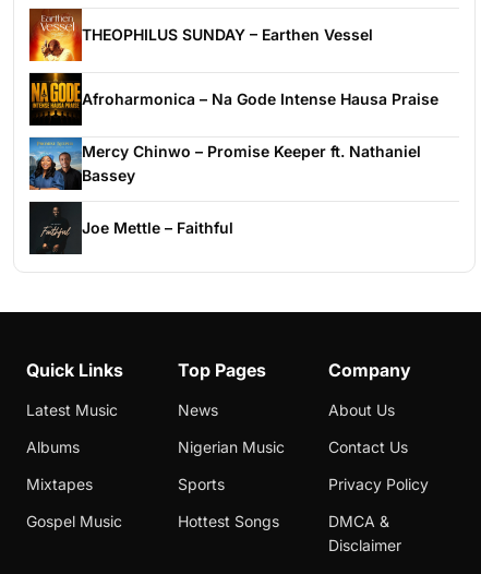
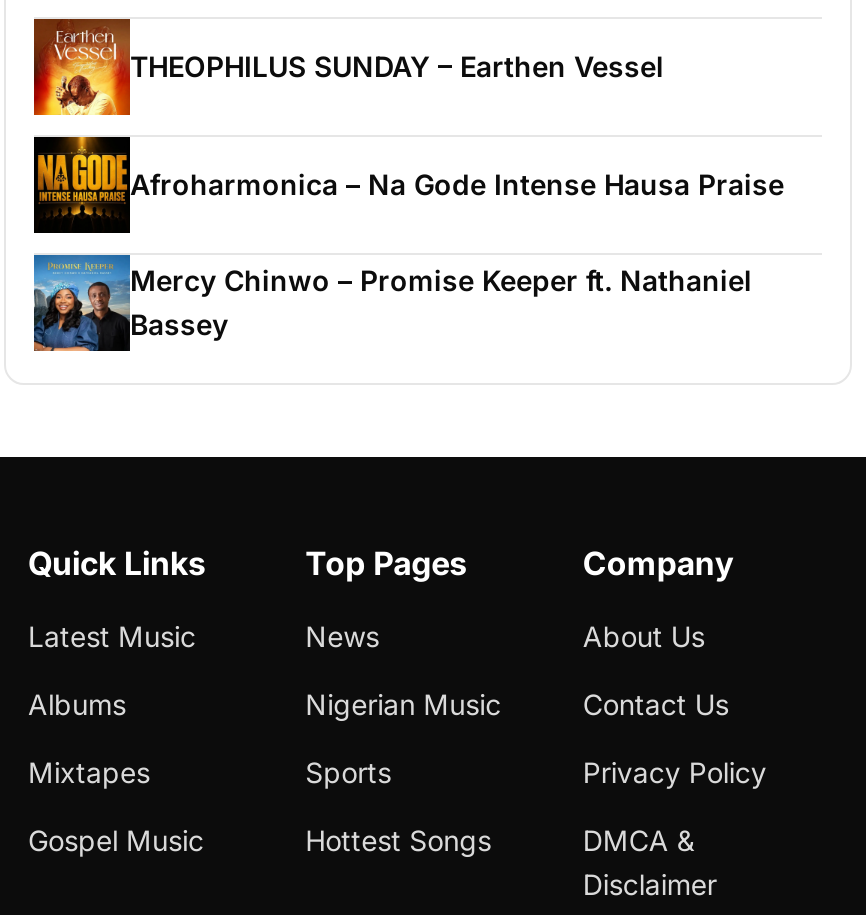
- [image]
- Joe Mettle – Faithful
